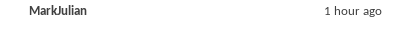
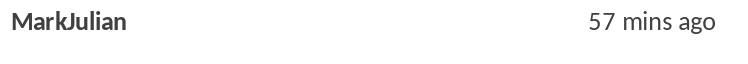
- 1 hour ago
+ 57 mins ago
